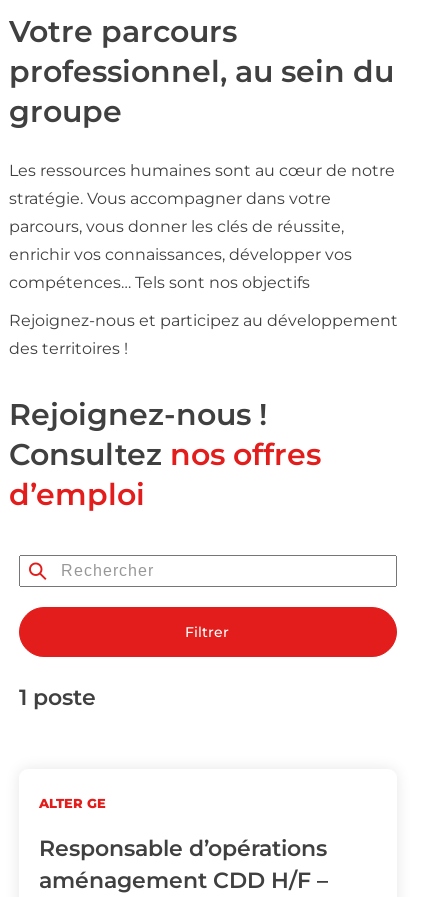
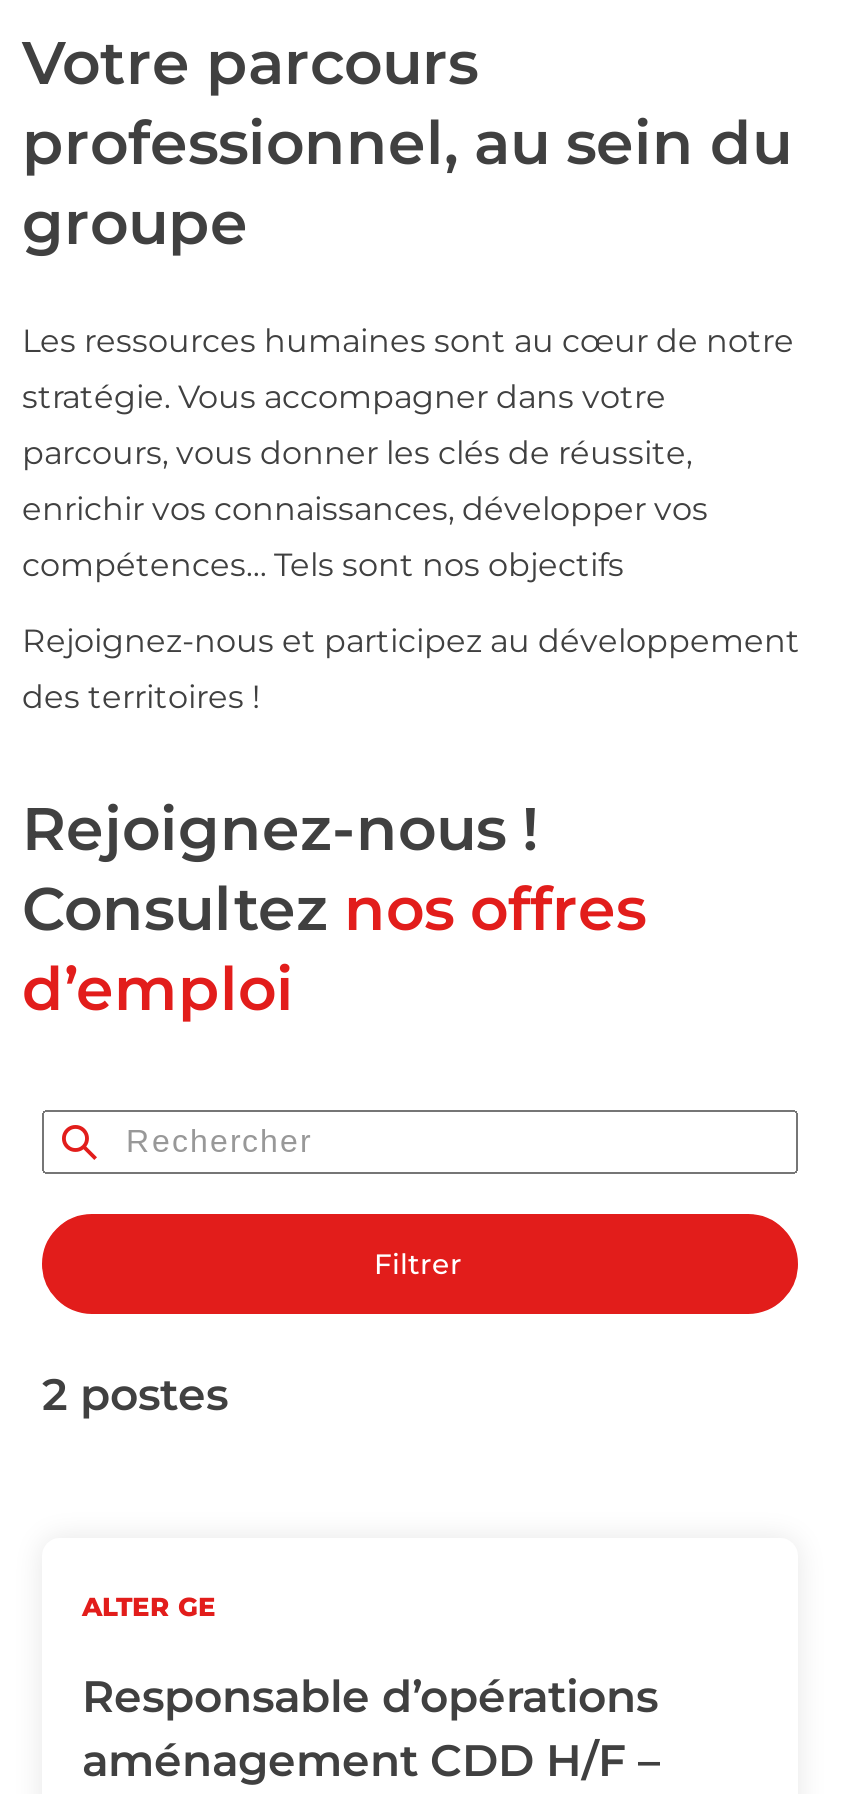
- 1 poste
+ 2 postes
